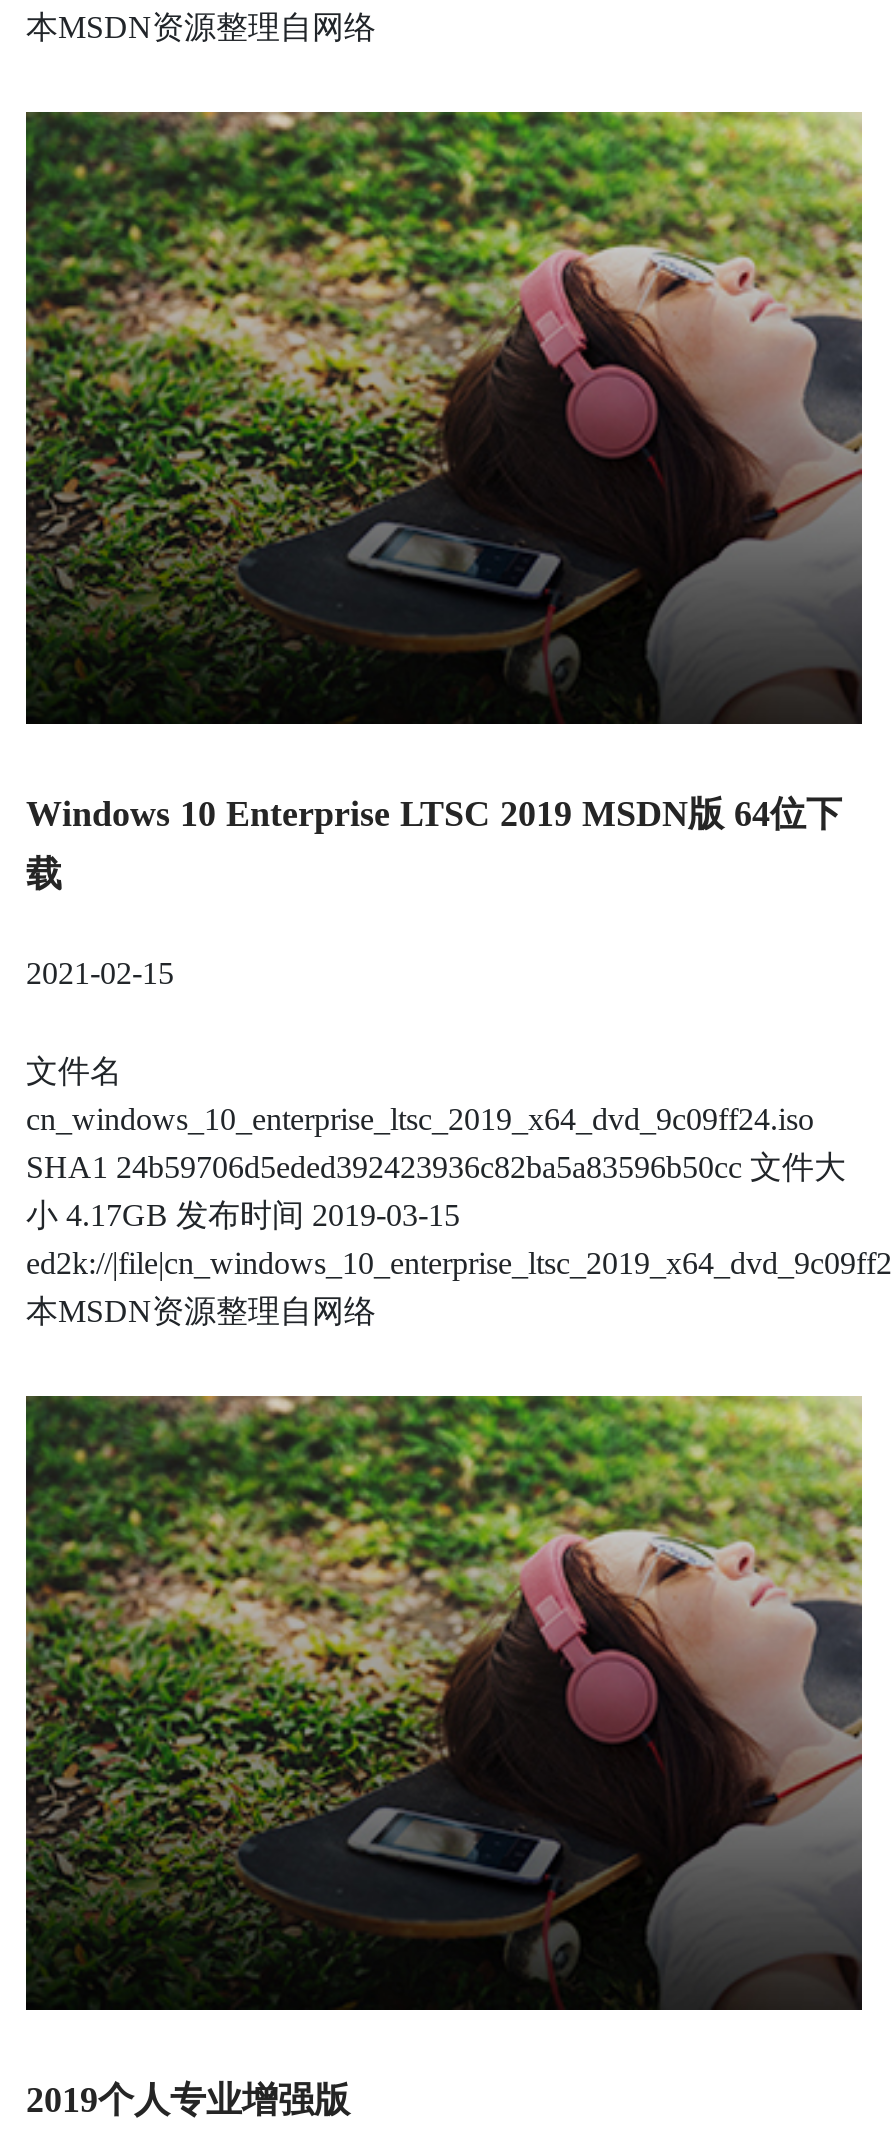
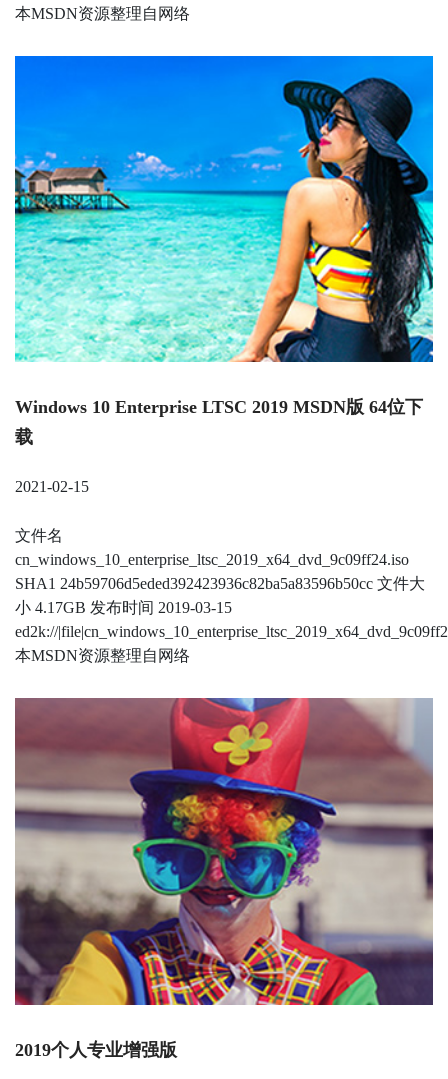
- [image]
+ [image]

- [image]
+ [image]
